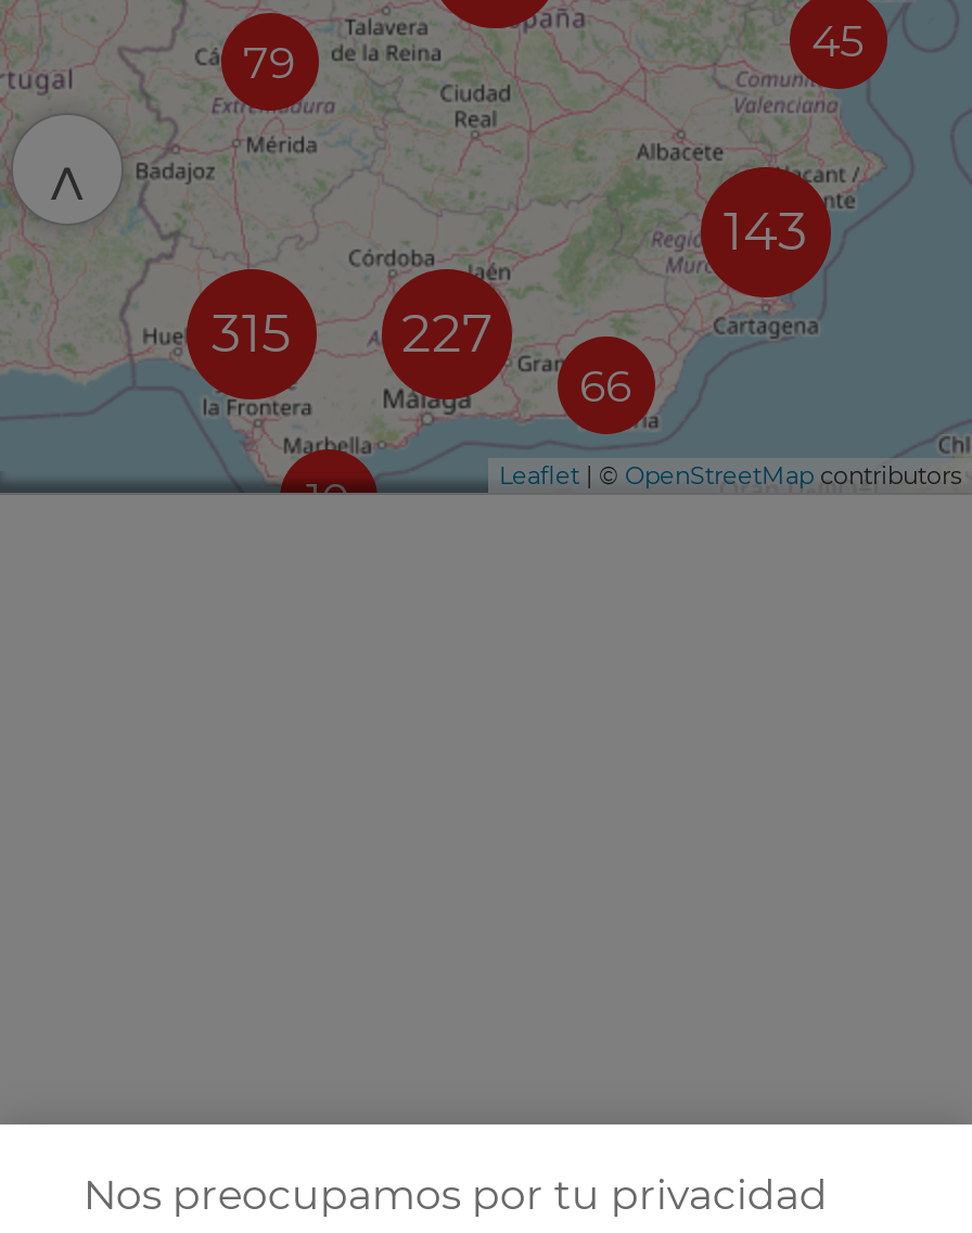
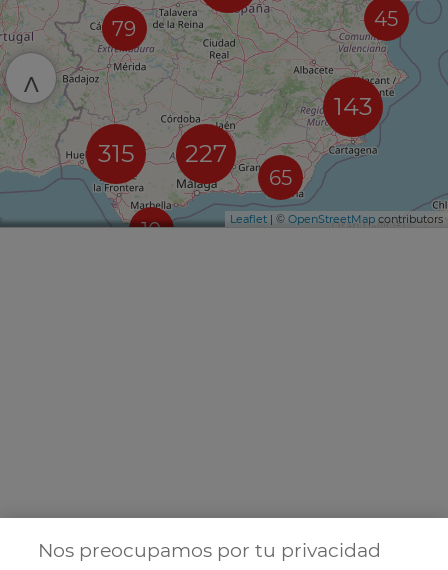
- 66
+ 65
